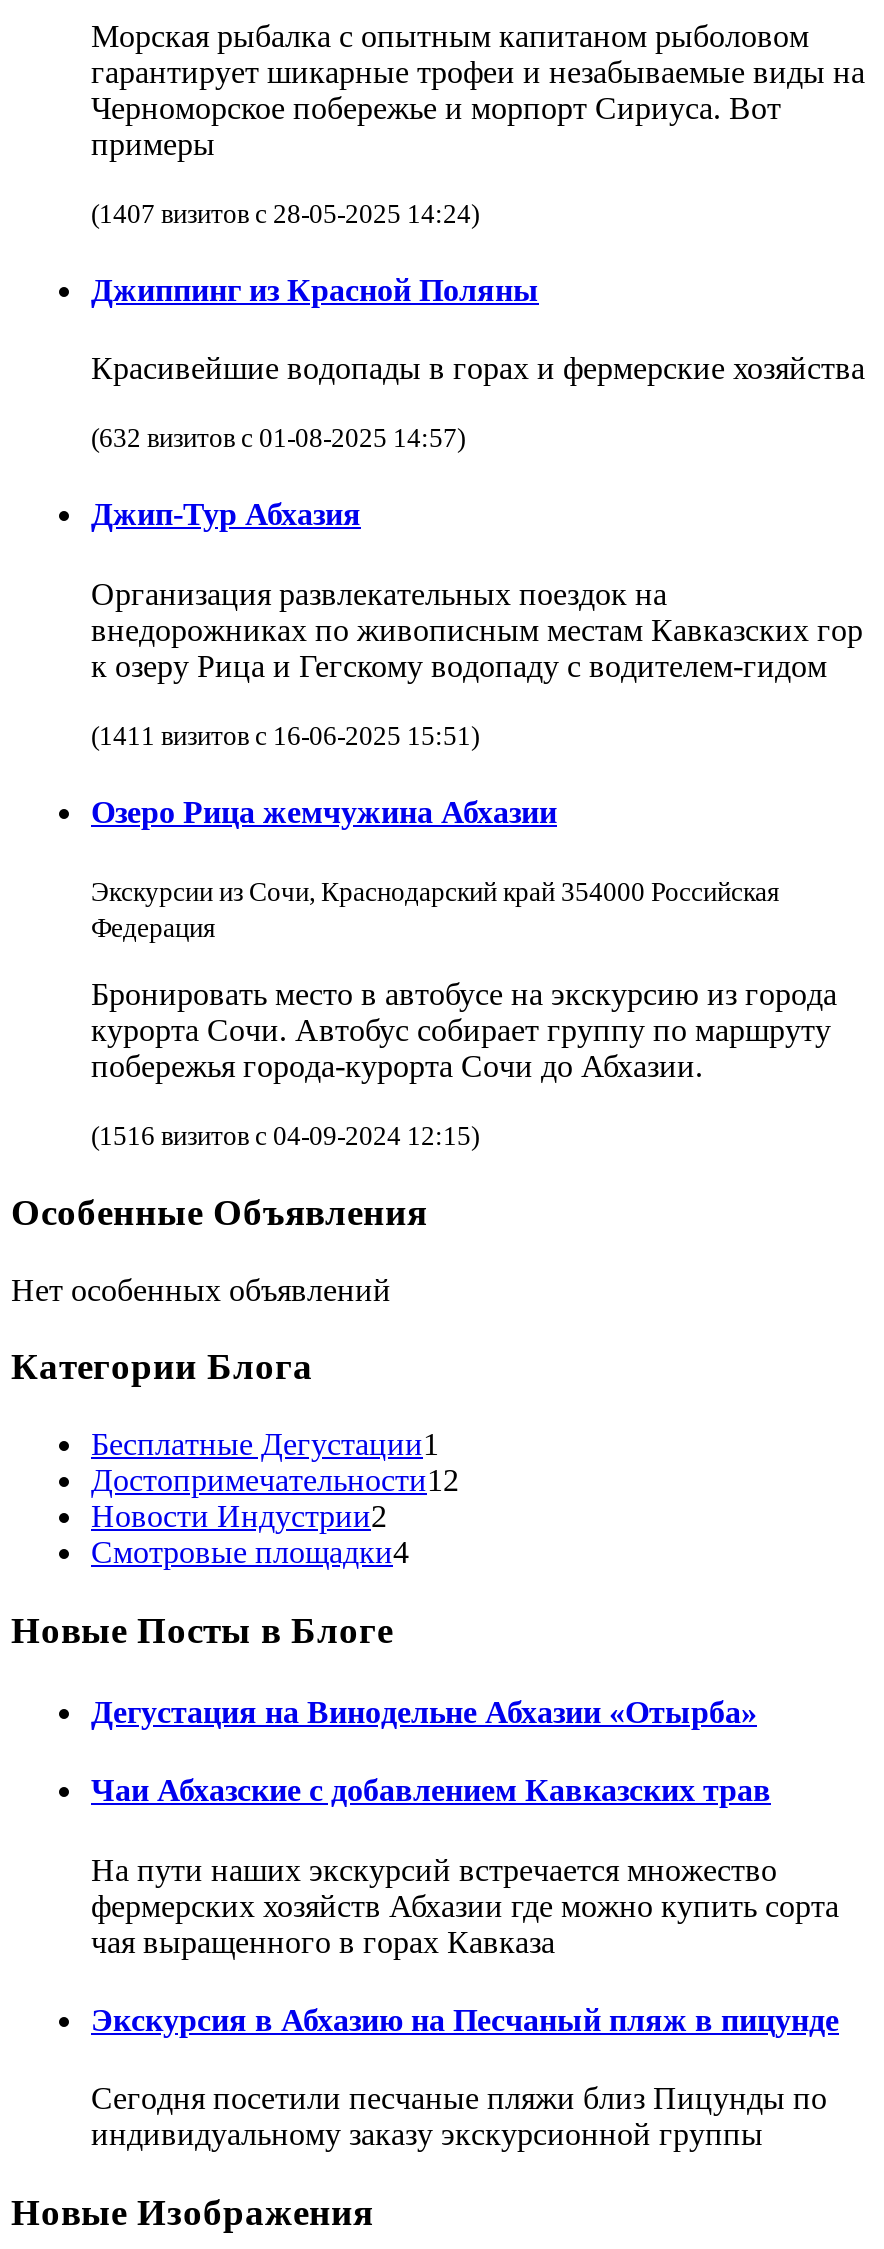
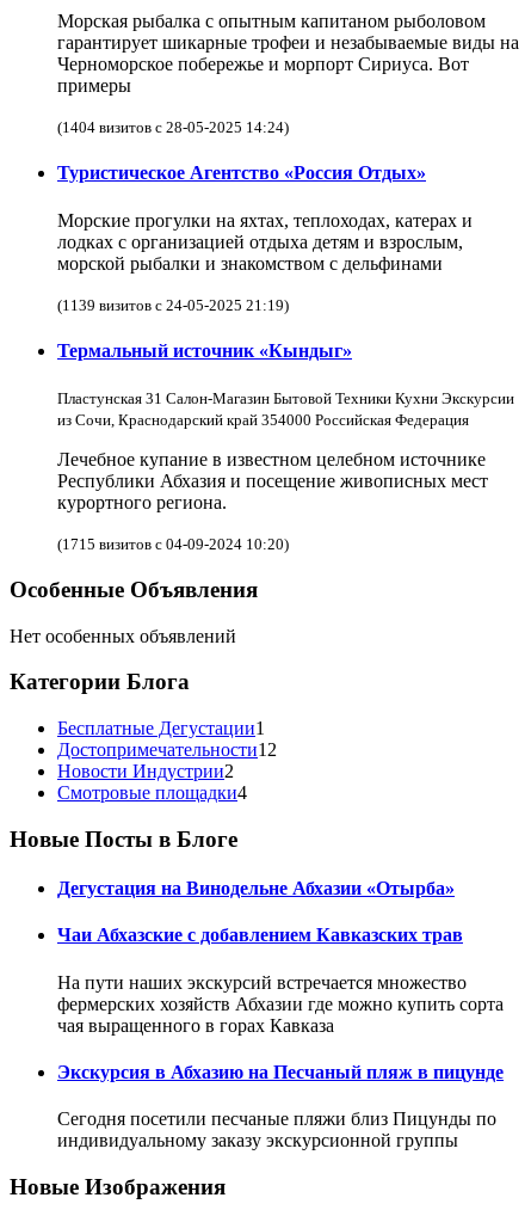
- (1407 визитов с 28-05-2025 14:24)
- Джиппинг из Красной Поляны
- Красивейшие водопады в горах и фермерские хозяйства
- (632 визитов с 01-08-2025 14:57)
- Джип-Тур Абхазия
- Организация развлекательных поездок на
- внедорожниках по живописным местам Кавказских гор
- к озеру Рица и Гегскому водопаду с водителем-гидом
- (1411 визитов с 16-06-2025 15:51)
- Озеро Рица жемчужина Абхазии
- Экскурсии из Сочи, Краснодарский край 354000 Российская
- Федерация
- Бронировать место в автобусе на экскурсию из города
- курорта Сочи. Автобус собирает группу по маршруту
- побережья города-курорта Сочи до Абхазии.
- (1516 визитов с 04-09-2024 12:15)
+ (1404 визитов с 28-05-2025 14:24)
+ Туристическое Агентство «Россия Отдых»
+ Морские прогулки на яхтах, теплоходах, катерах и
+ лодках с организацией отдыха детям и взрослым,
+ морской рыбалки и знакомством с дельфинами
+ (1139 визитов с 24-05-2025 21:19)
+ Термальный источник «Кындыг»
+ Пластунская 31 Салон-Магазин Бытовой Техники Кухни Экскурсии
+ из Сочи, Краснодарский край 354000 Российская Федерация
+ Лечебное купание в известном целебном источнике
+ Республики Абхазия и посещение живописных мест
+ курортного региона.
+ (1715 визитов с 04-09-2024 10:20)
